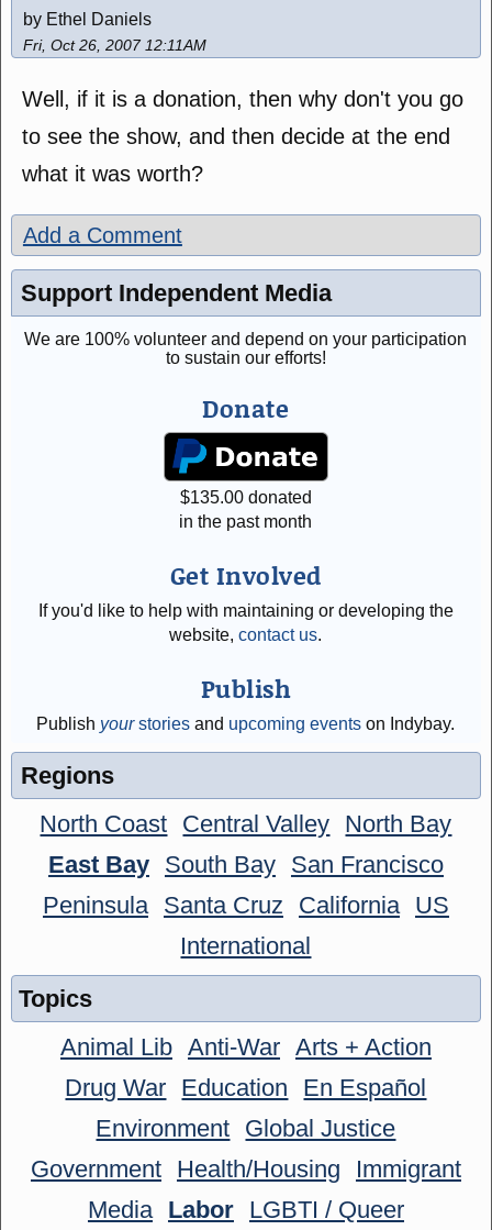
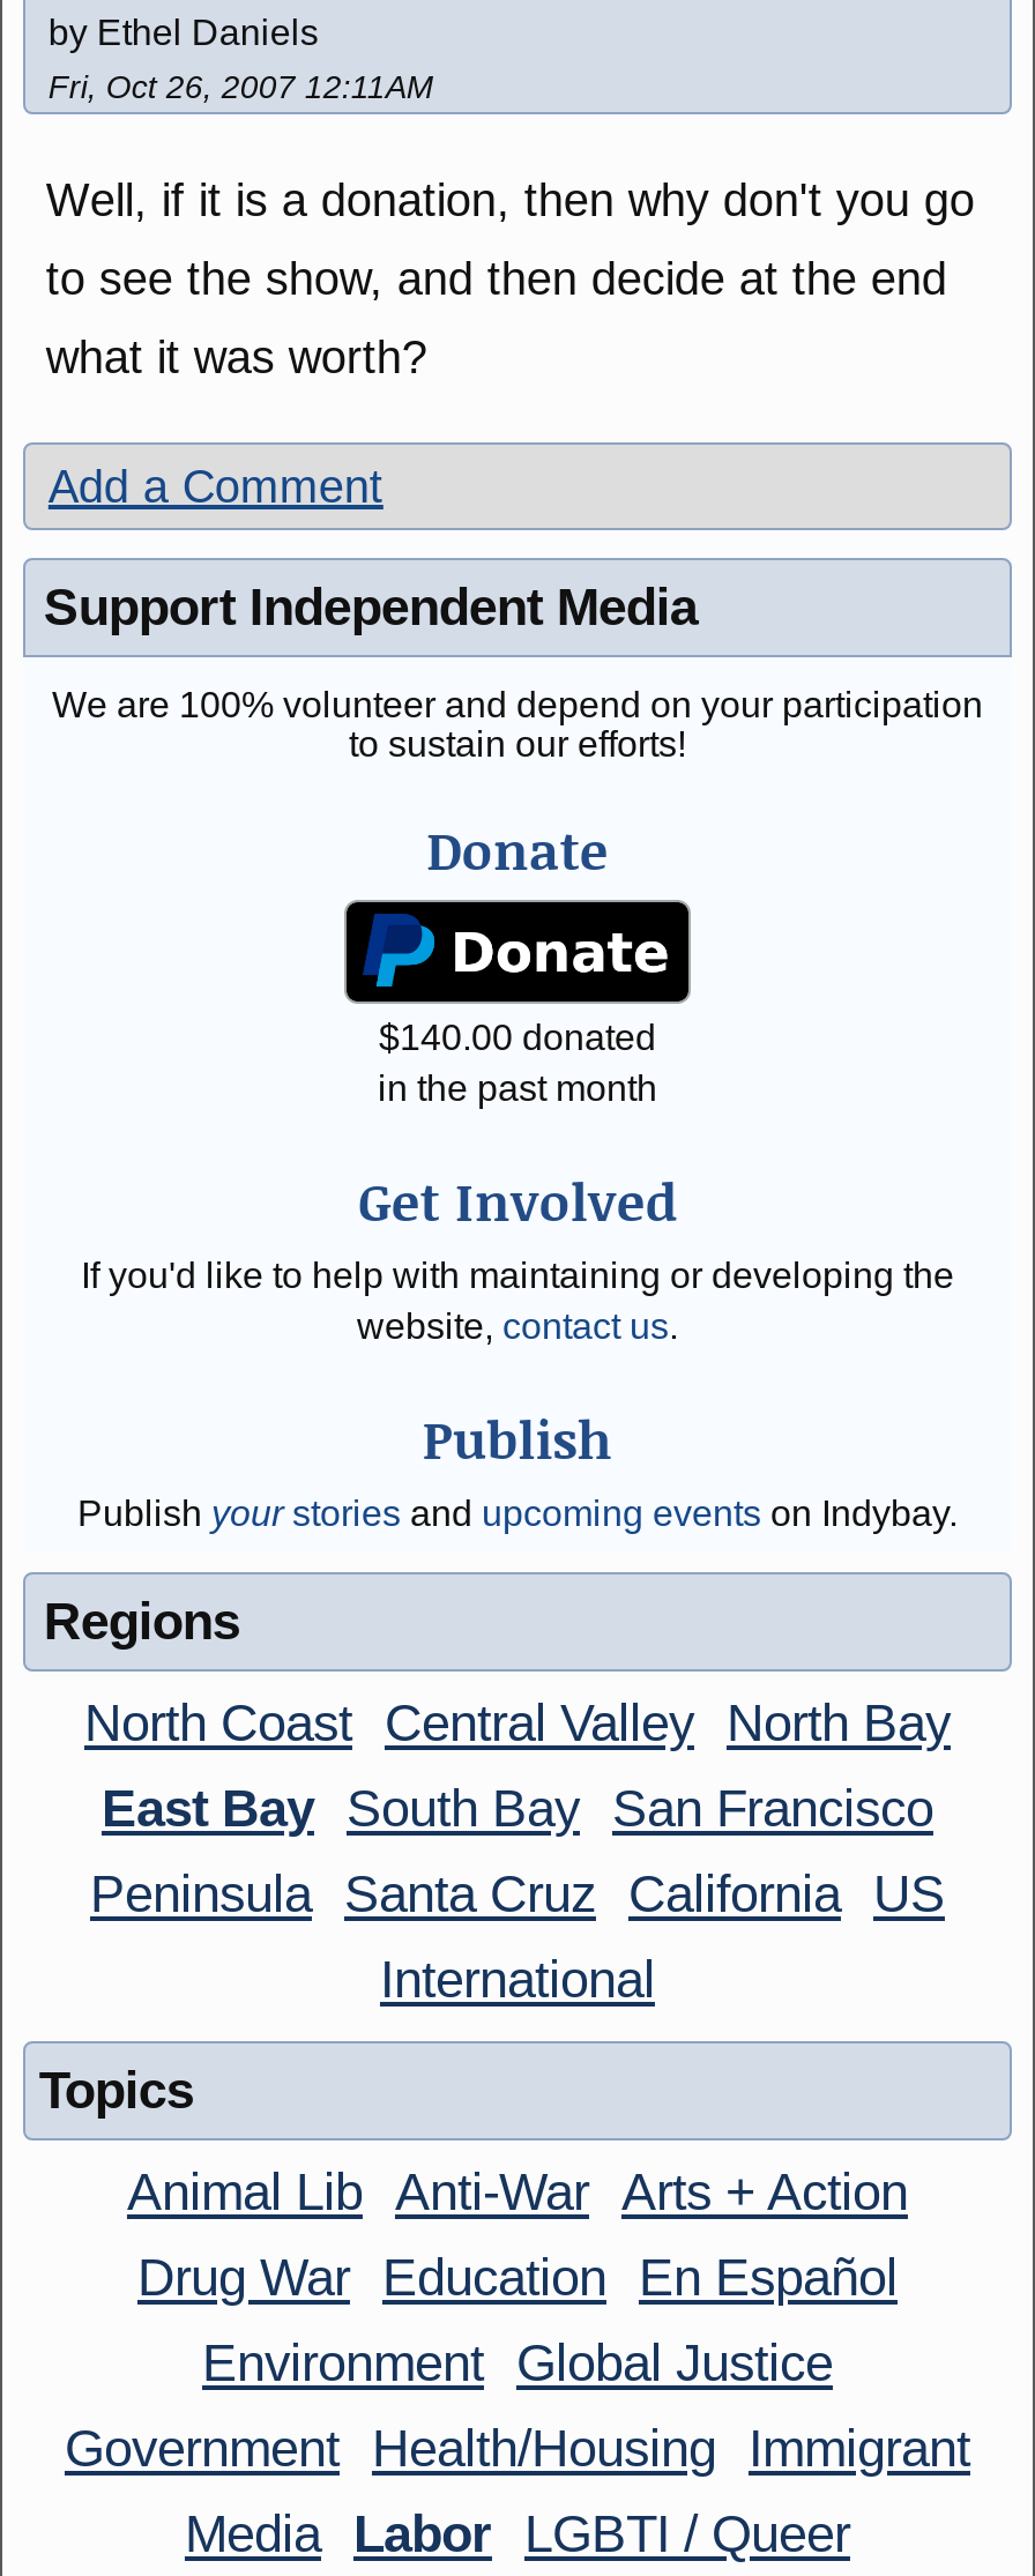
- $135.00 donated
+ $140.00 donated
